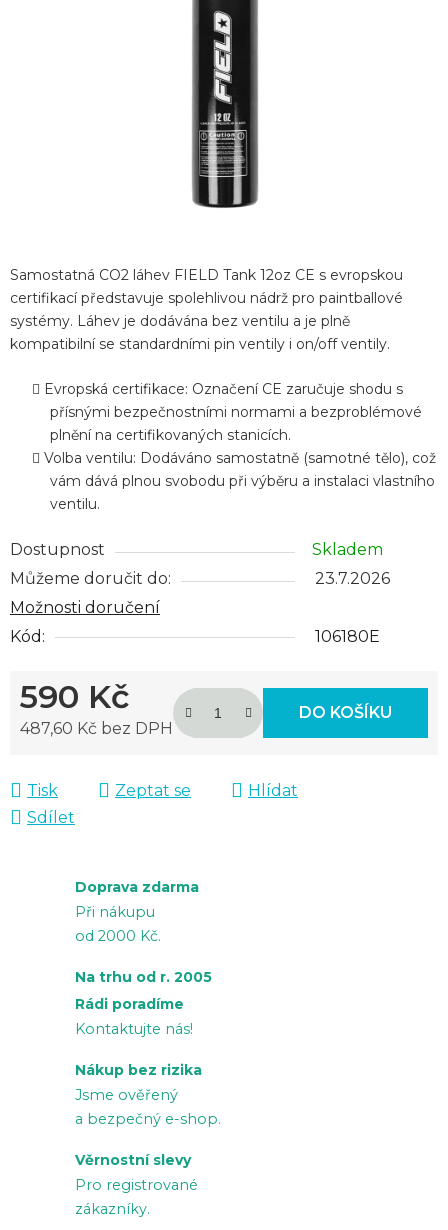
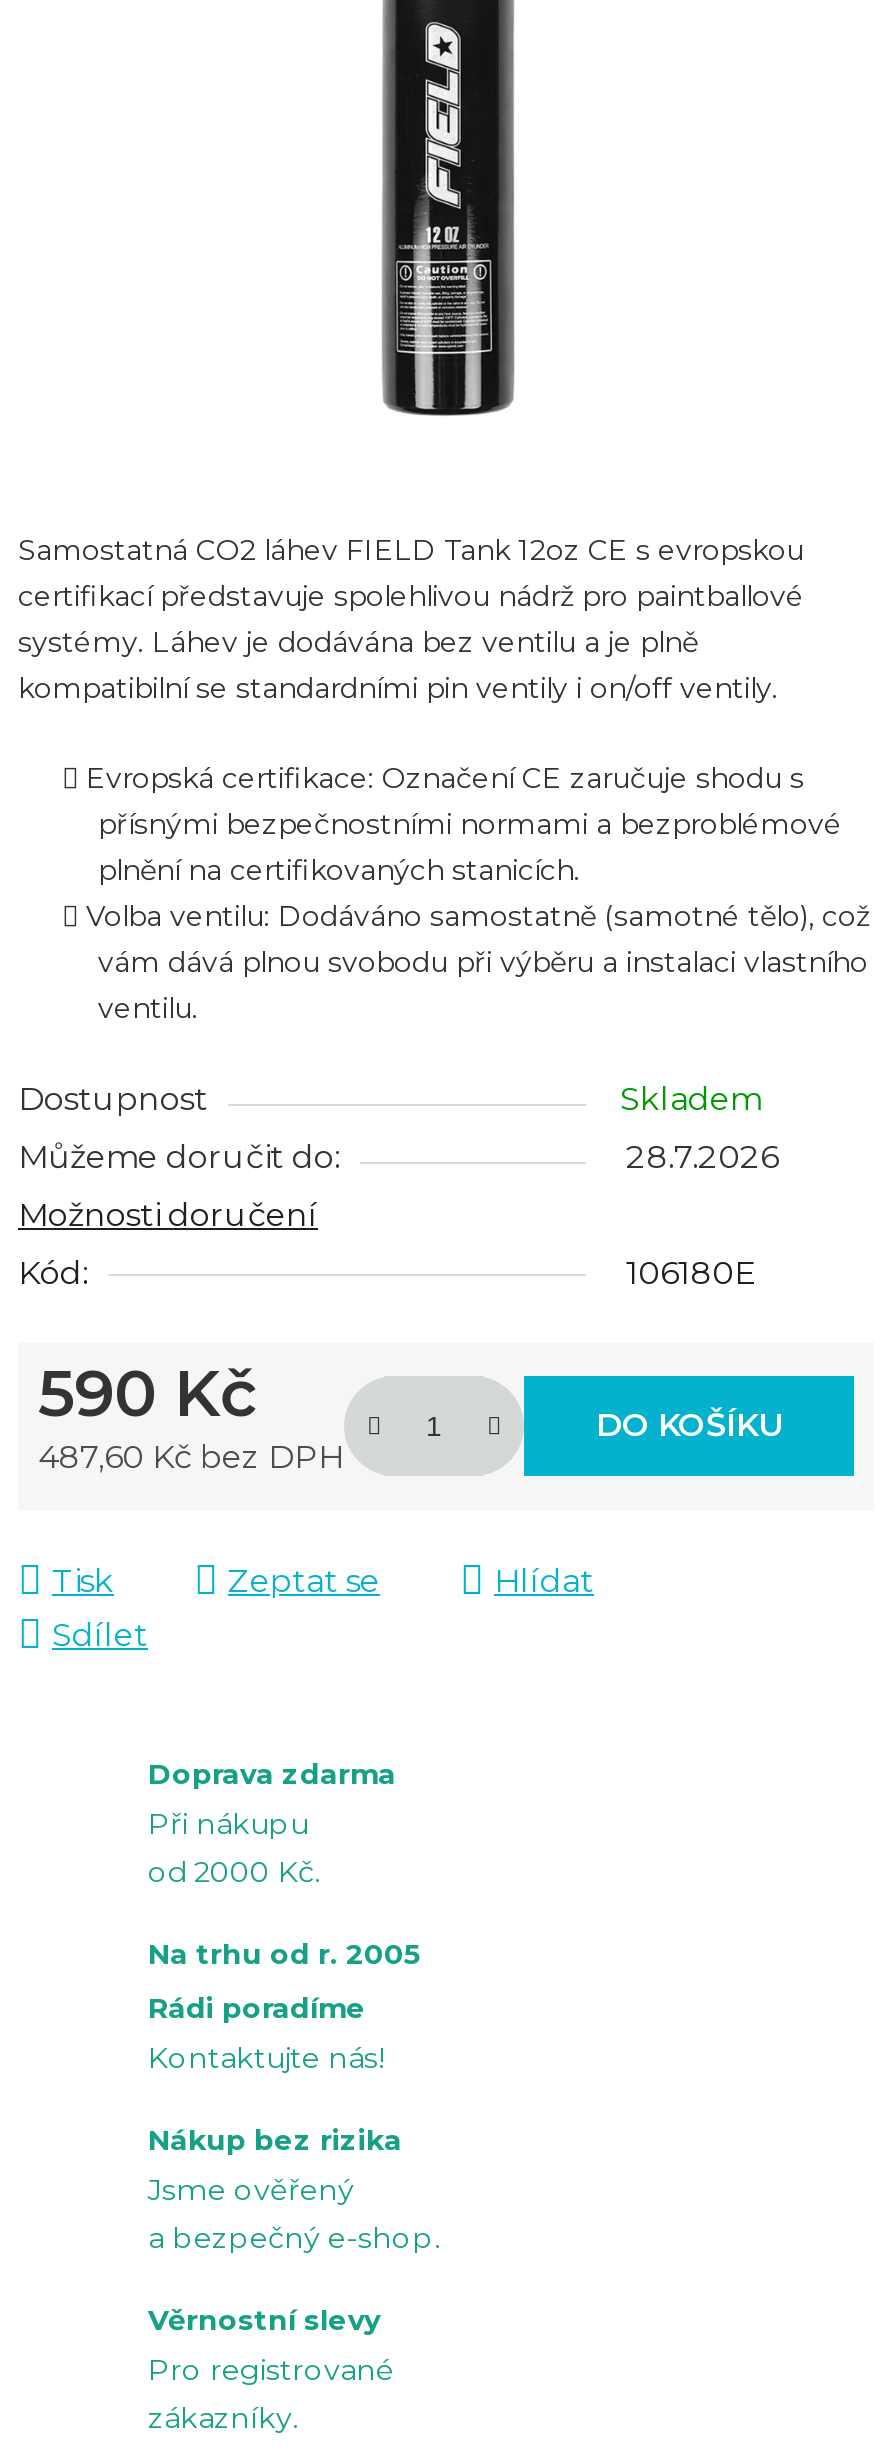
- 23.7.2026
+ 28.7.2026
